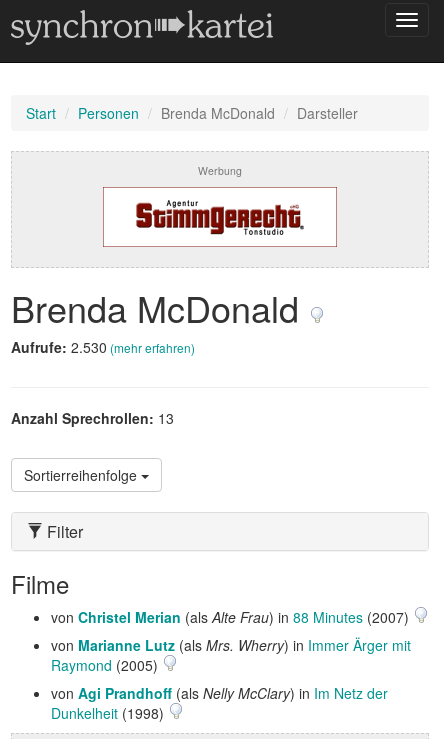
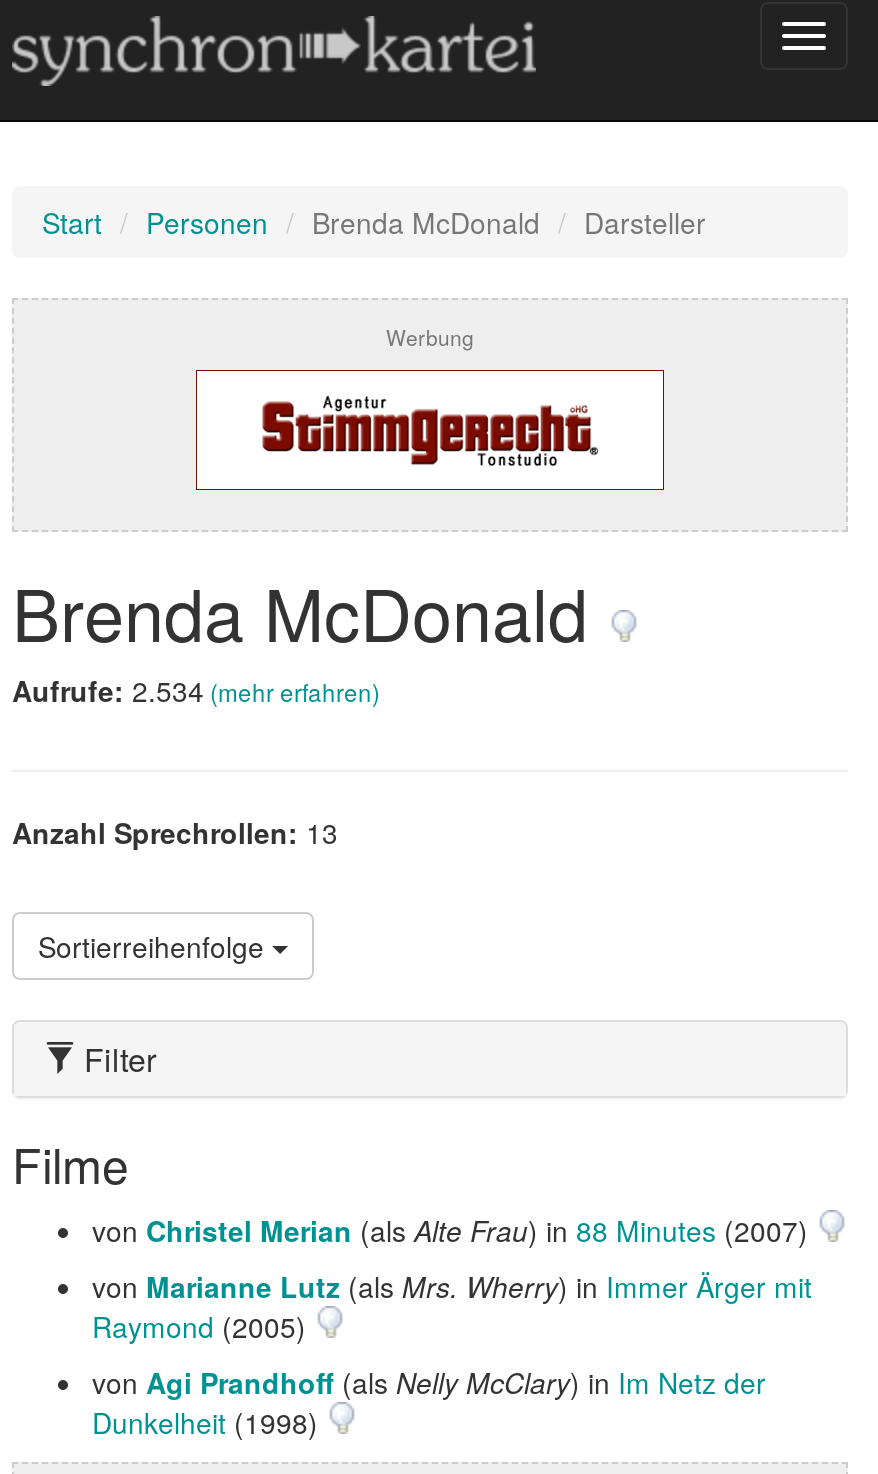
- Aufrufe: 2.530 (mehr erfahren)
+ Aufrufe: 2.534 (mehr erfahren)
